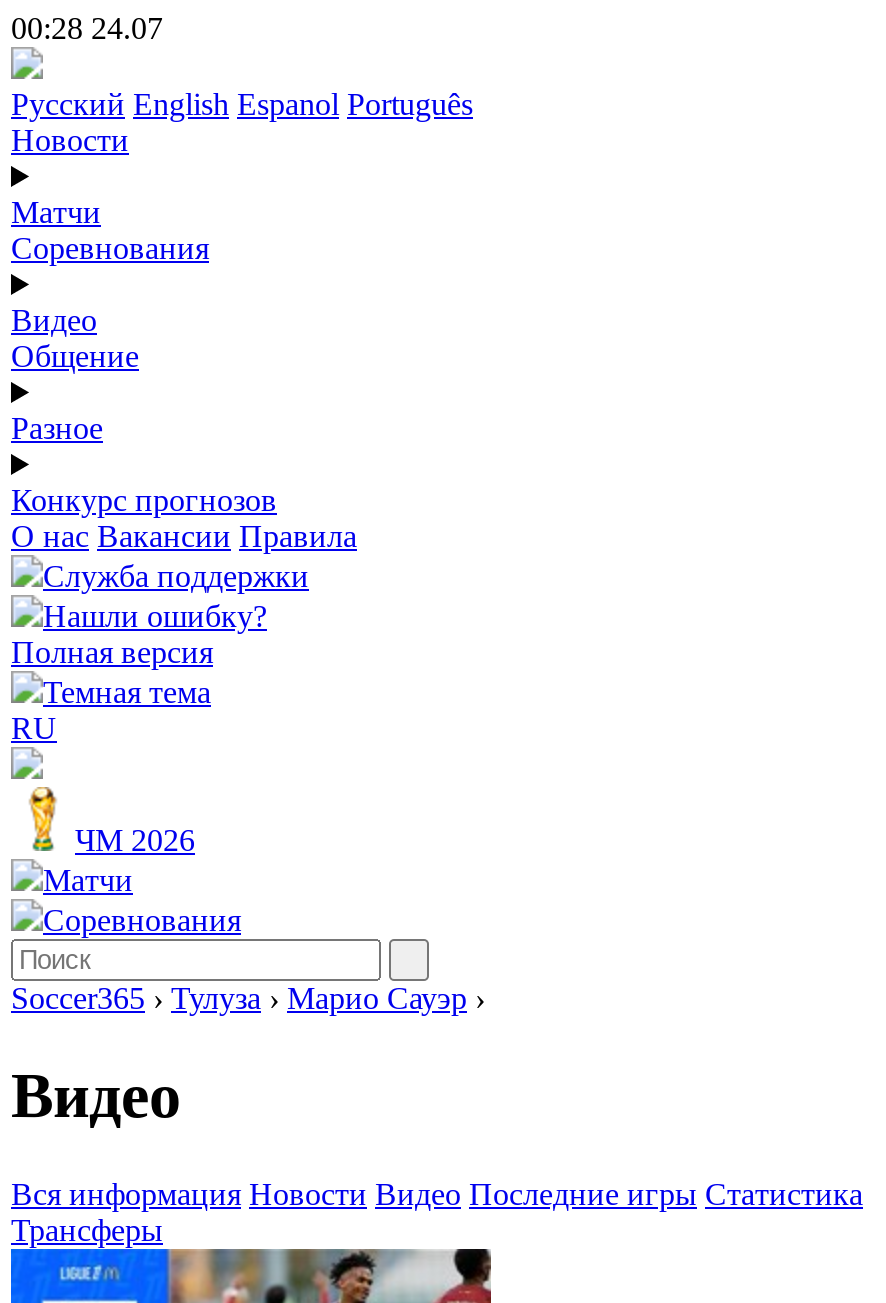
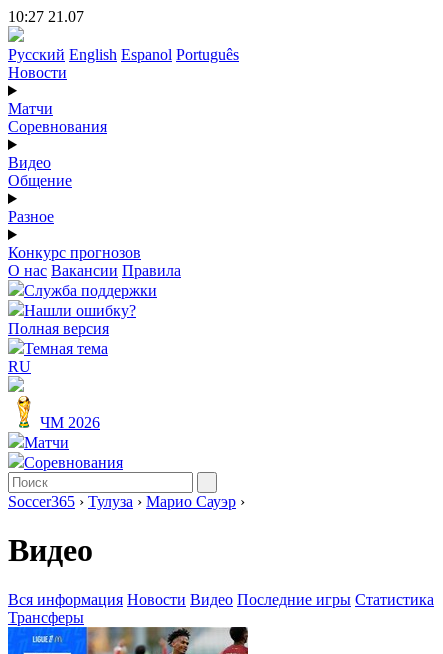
- 00:28 24.07
+ 10:27 21.07
